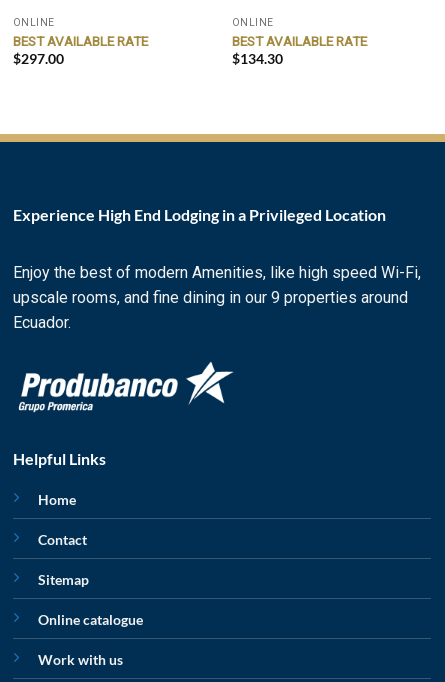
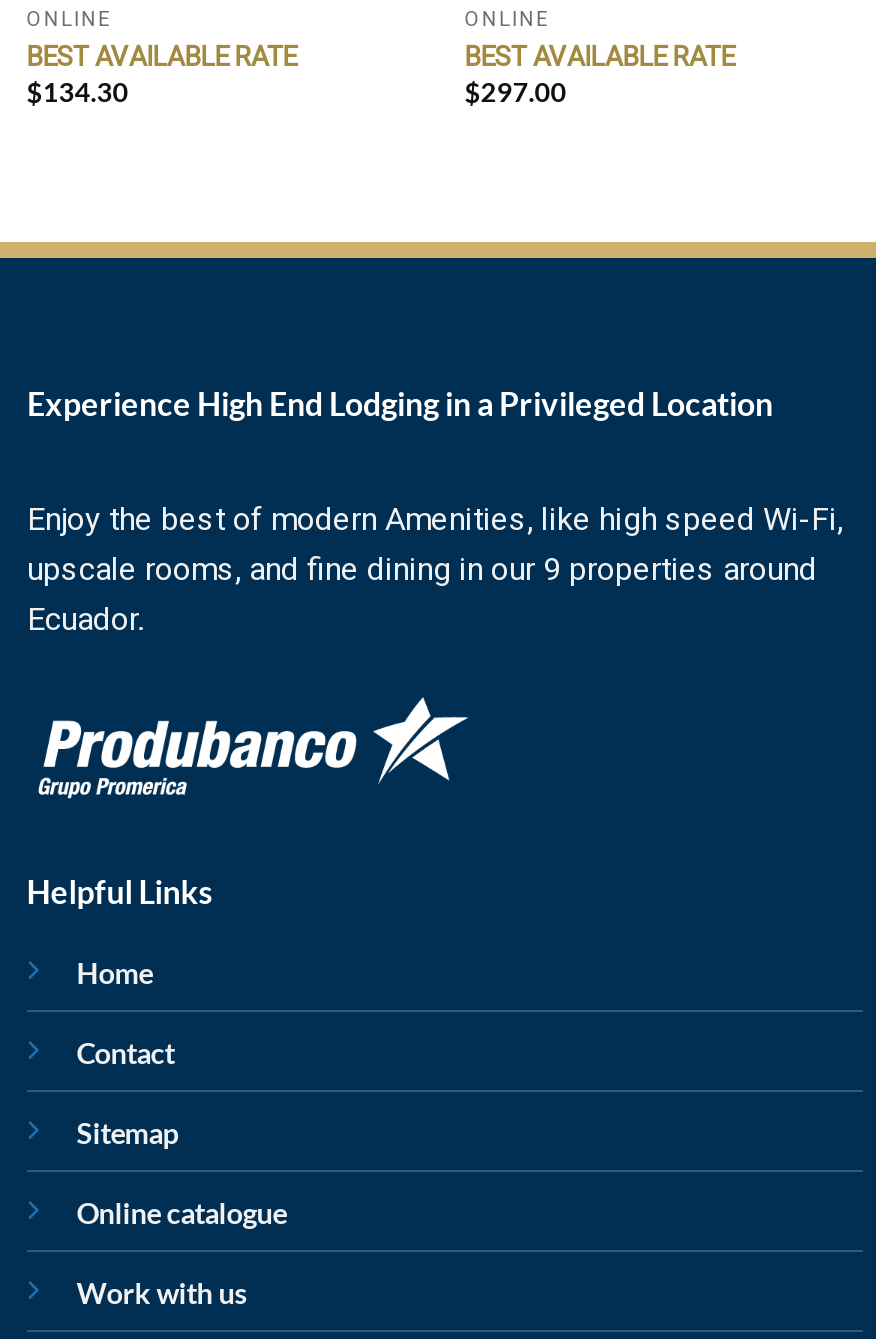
- $297.00
+ $134.30

- $134.30
+ $297.00
